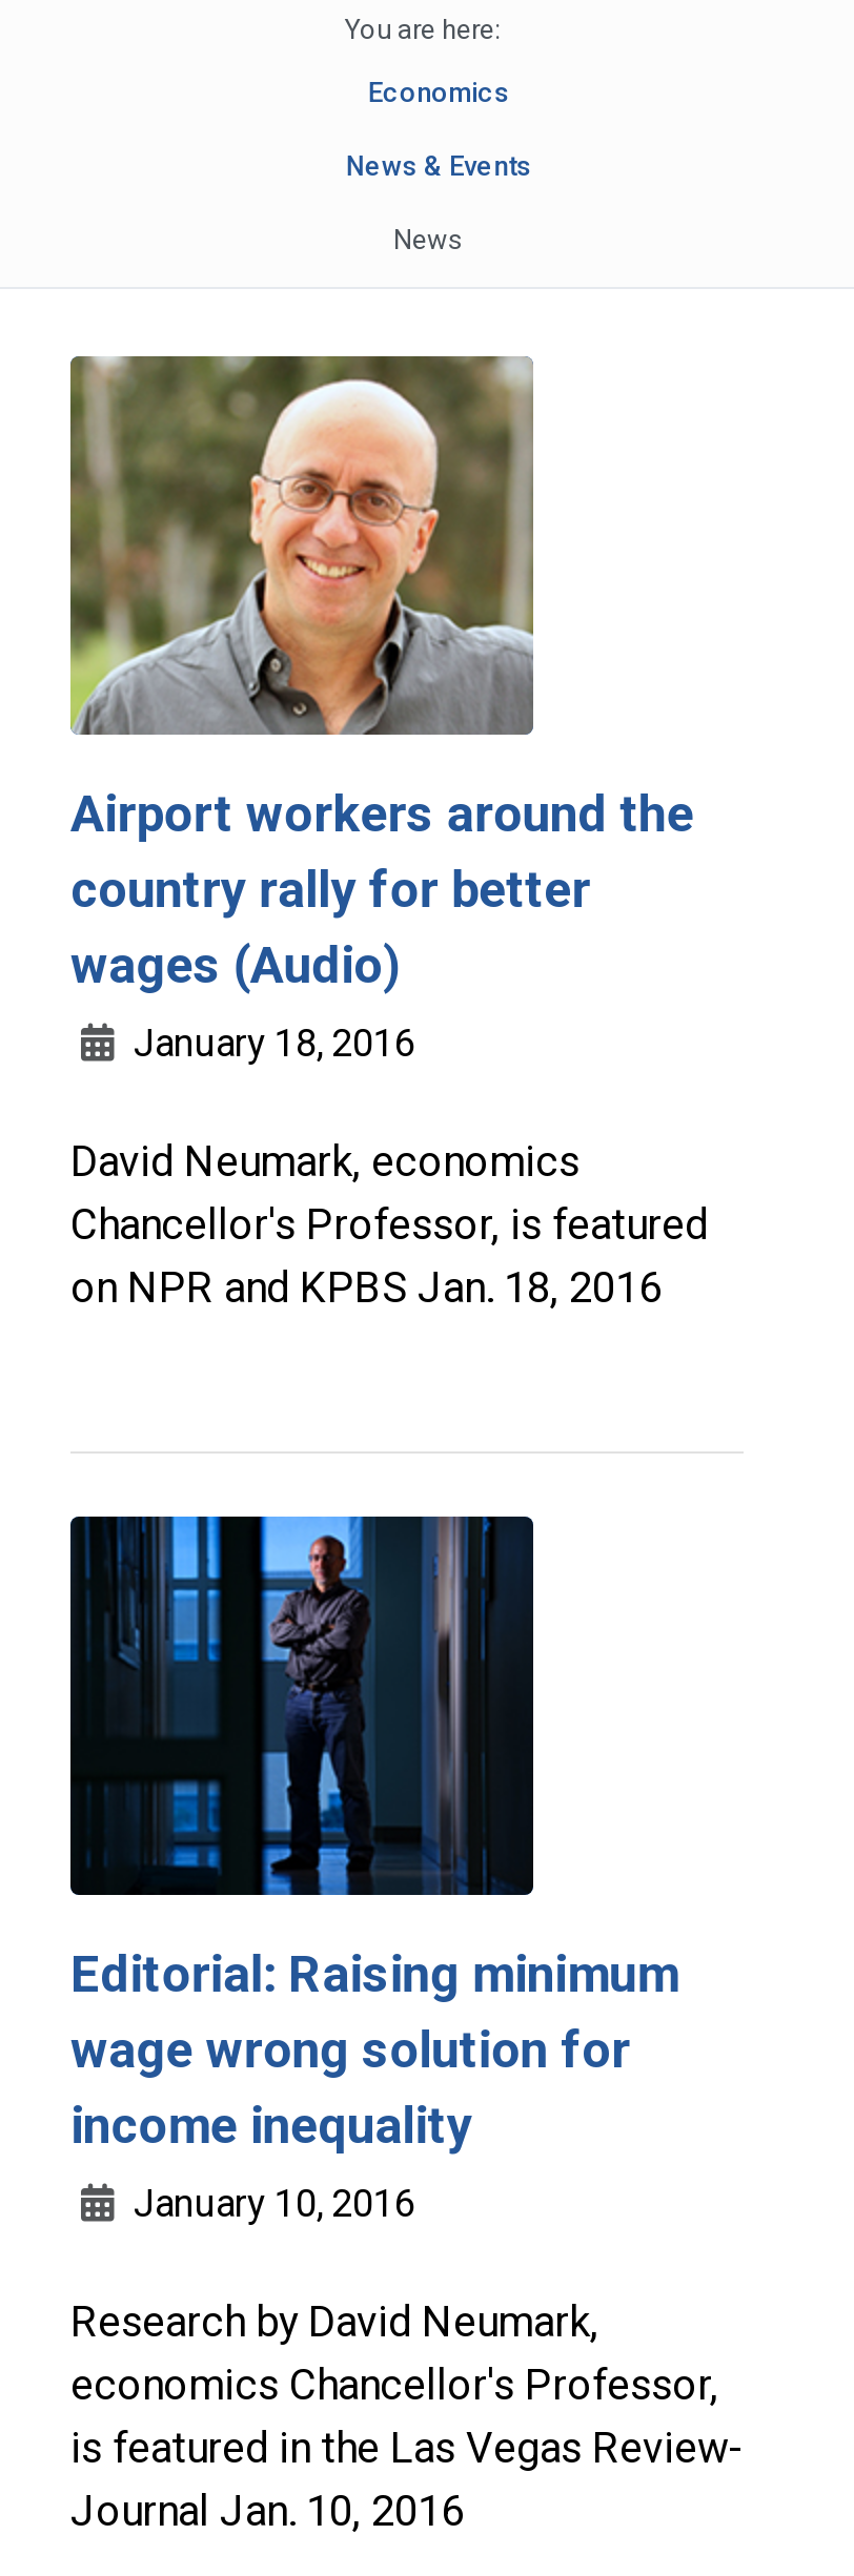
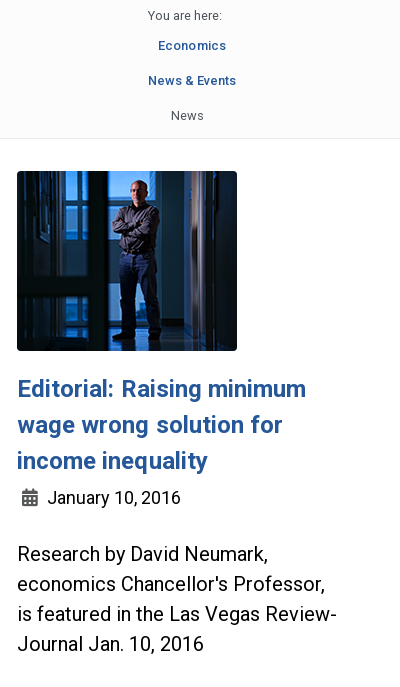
- [image]
- Airport workers around the
- country rally for better
- wages (Audio)
- January 18, 2016
- David Neumark, economics
- Chancellor's Professor, is featured
- on NPR and KPBS Jan. 18, 2016
